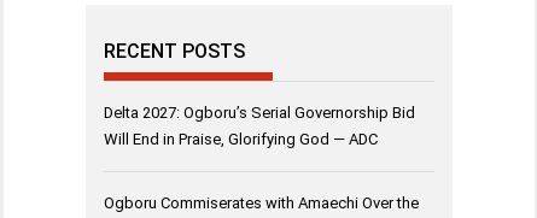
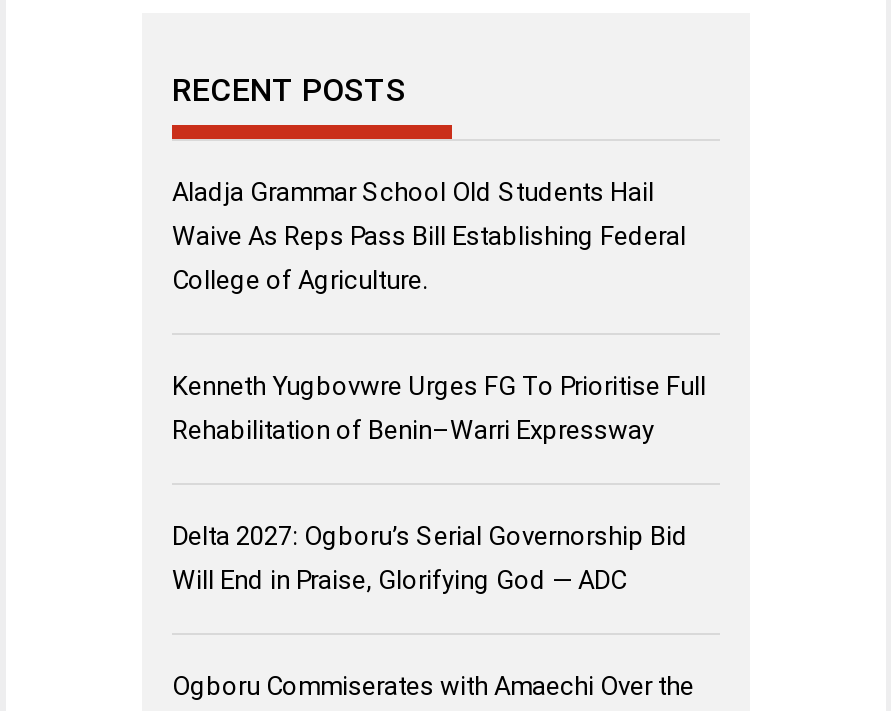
+ Aladja Grammar School Old Students Hail
+ Waive As Reps Pass Bill Establishing Federal
+ College of Agriculture.

+ Kenneth Yugbovwre Urges FG To Prioritise Full
+ Rehabilitation of Benin–Warri Expressway
